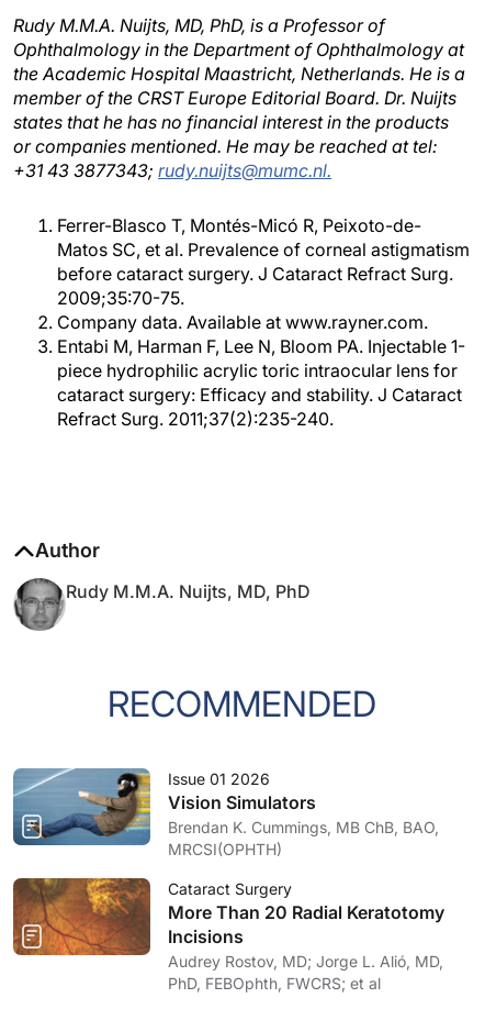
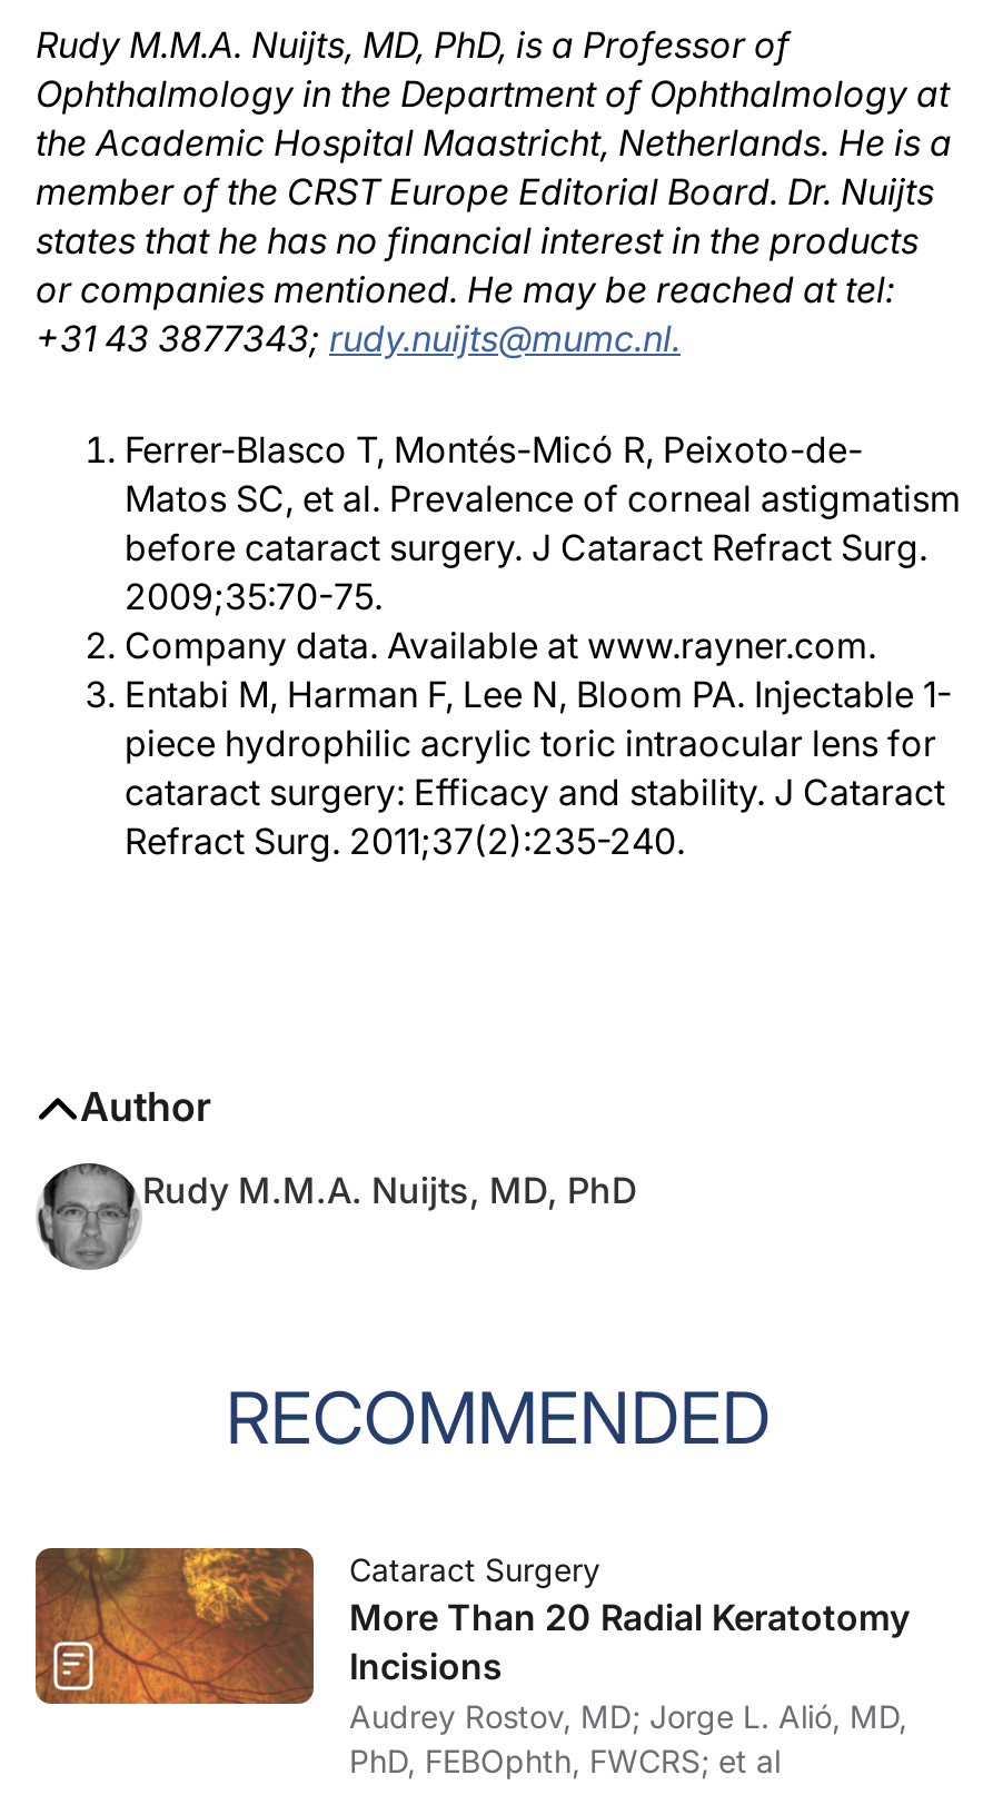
- [image]
- Issue 01 2026
- Vision Simulators
- Brendan K. Cummings, MB ChB, BAO,
- MRCSI(OPHTH)
